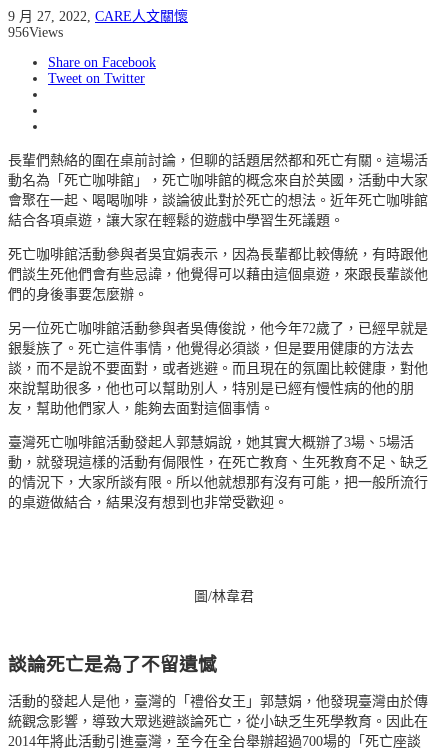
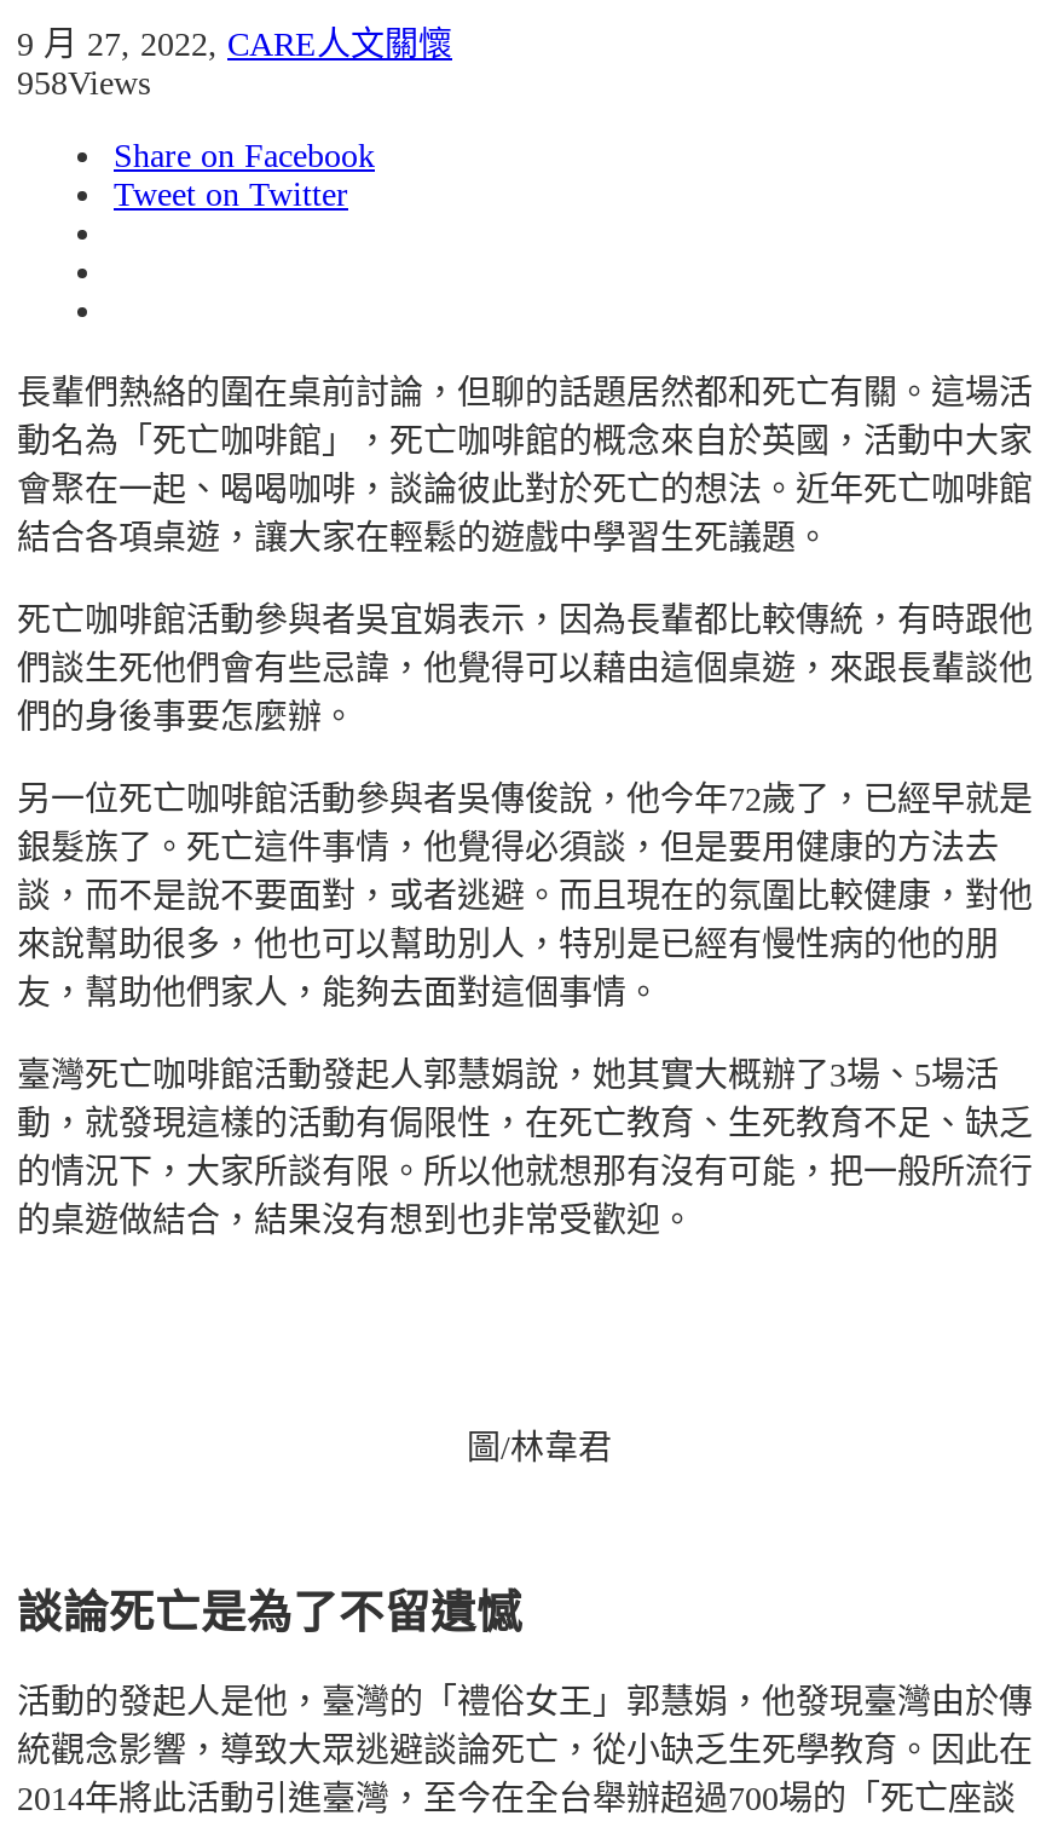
- 956Views
+ 958Views
